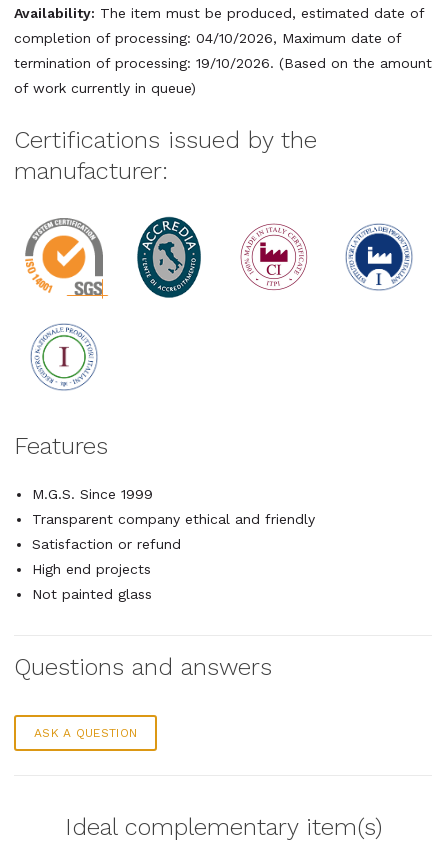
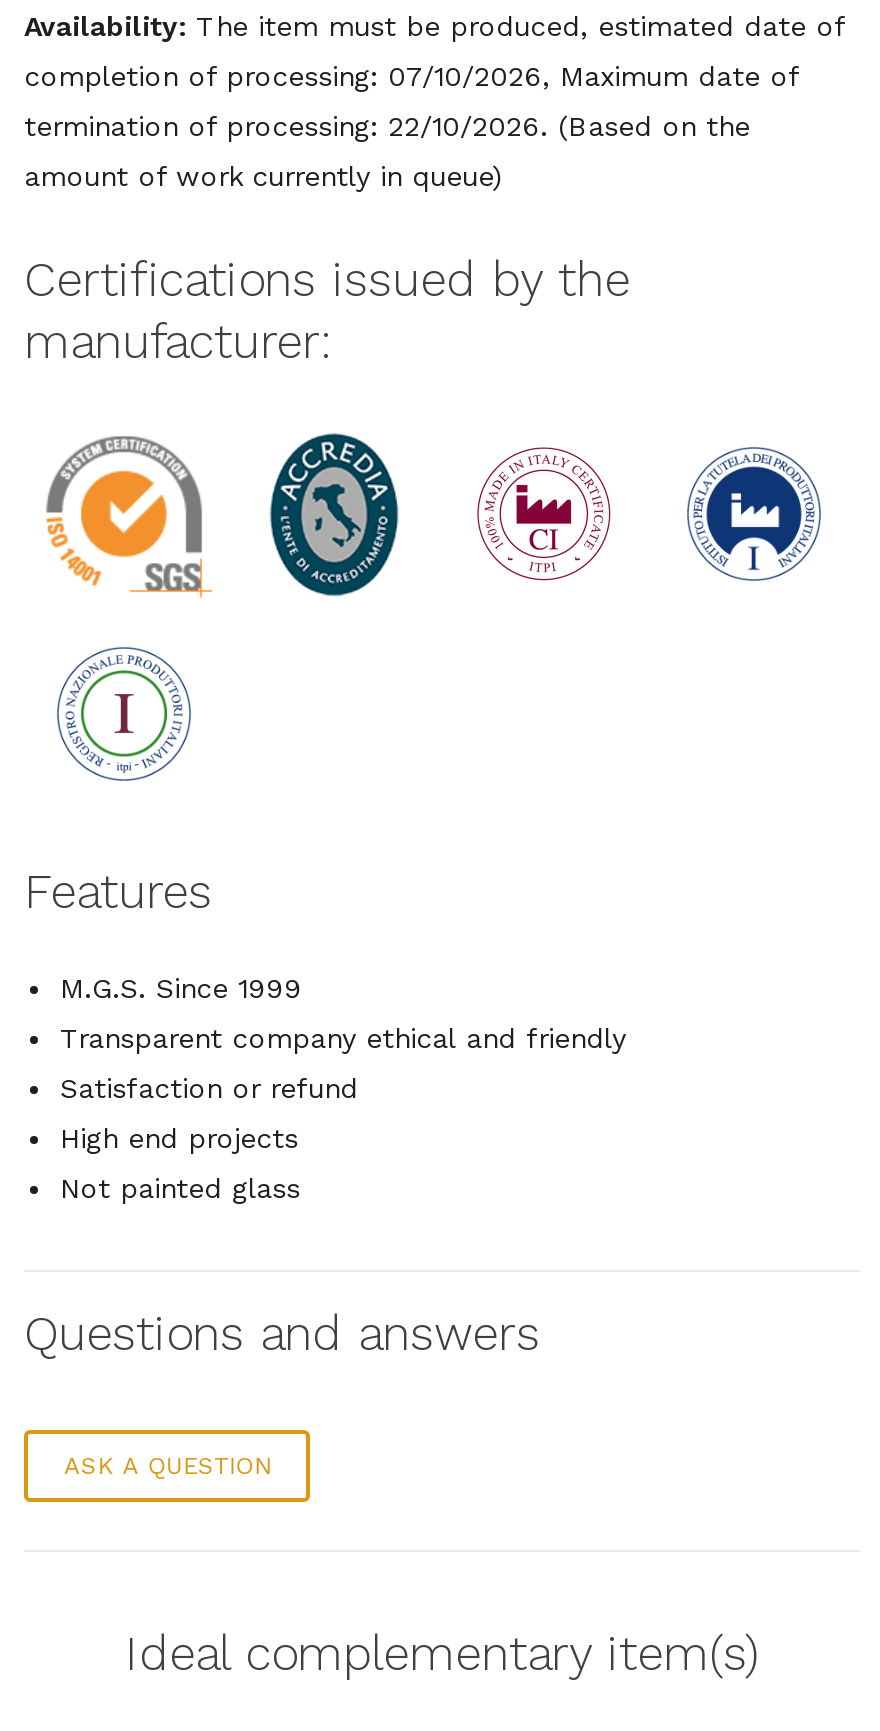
- completion of processing: 04/10/2026, Maximum date of
+ completion of processing: 07/10/2026, Maximum date of

- termination of processing: 19/10/2026. (Based on the amount
+ termination of processing: 22/10/2026. (Based on the

- of work currently in queue)
+ amount of work currently in queue)
